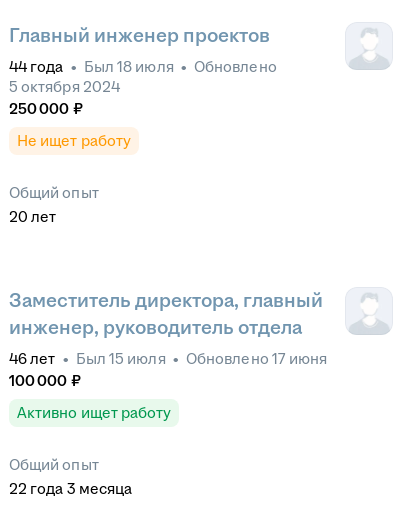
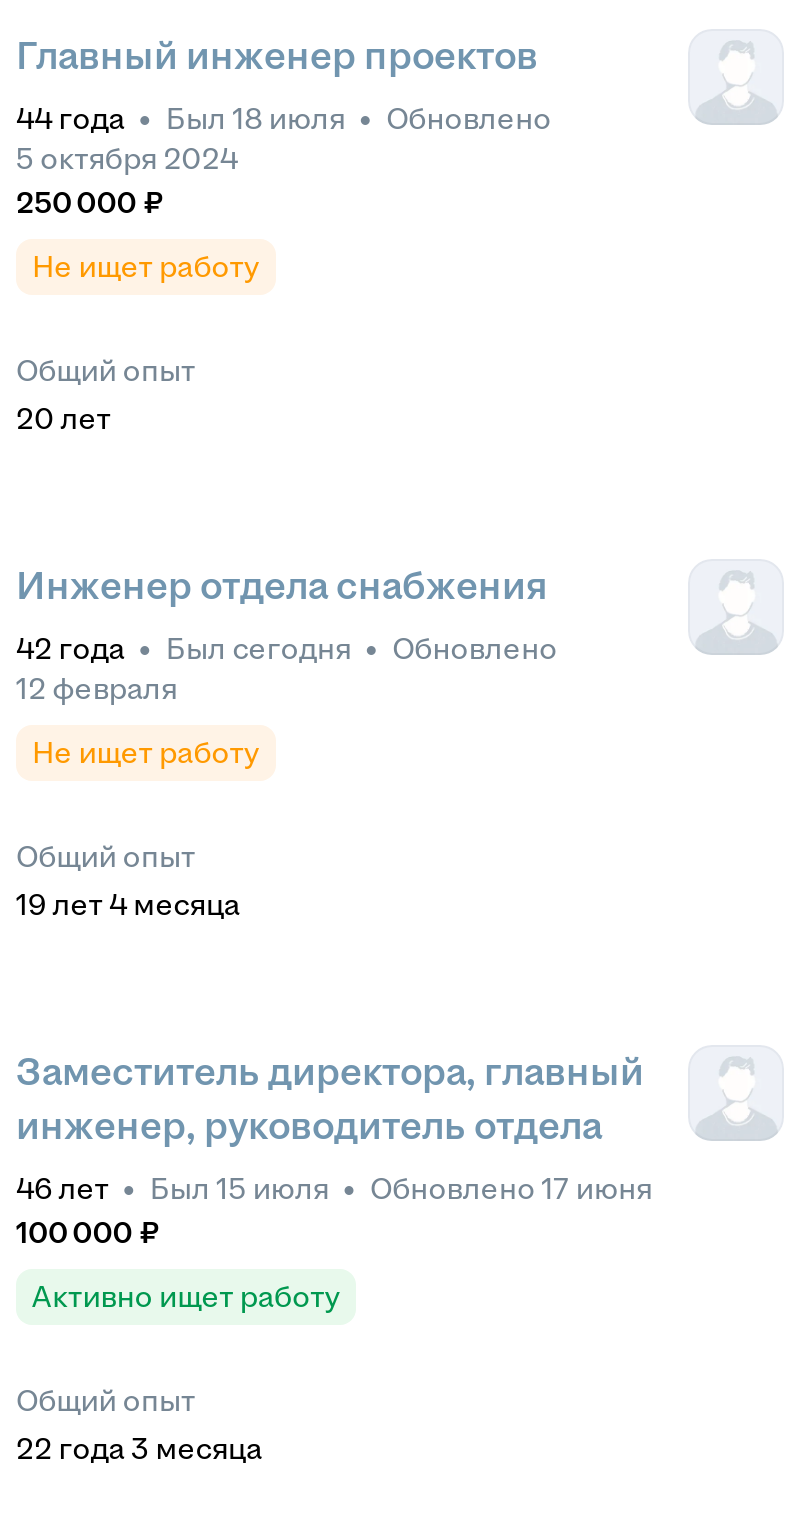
+ Инженер отдела снабжения
+ 42 года • Был сегодня • Обновлено
+ 12 февраля
+ Не ищет работу
+ Общий опыт
+ 19 лет 4 месяца
